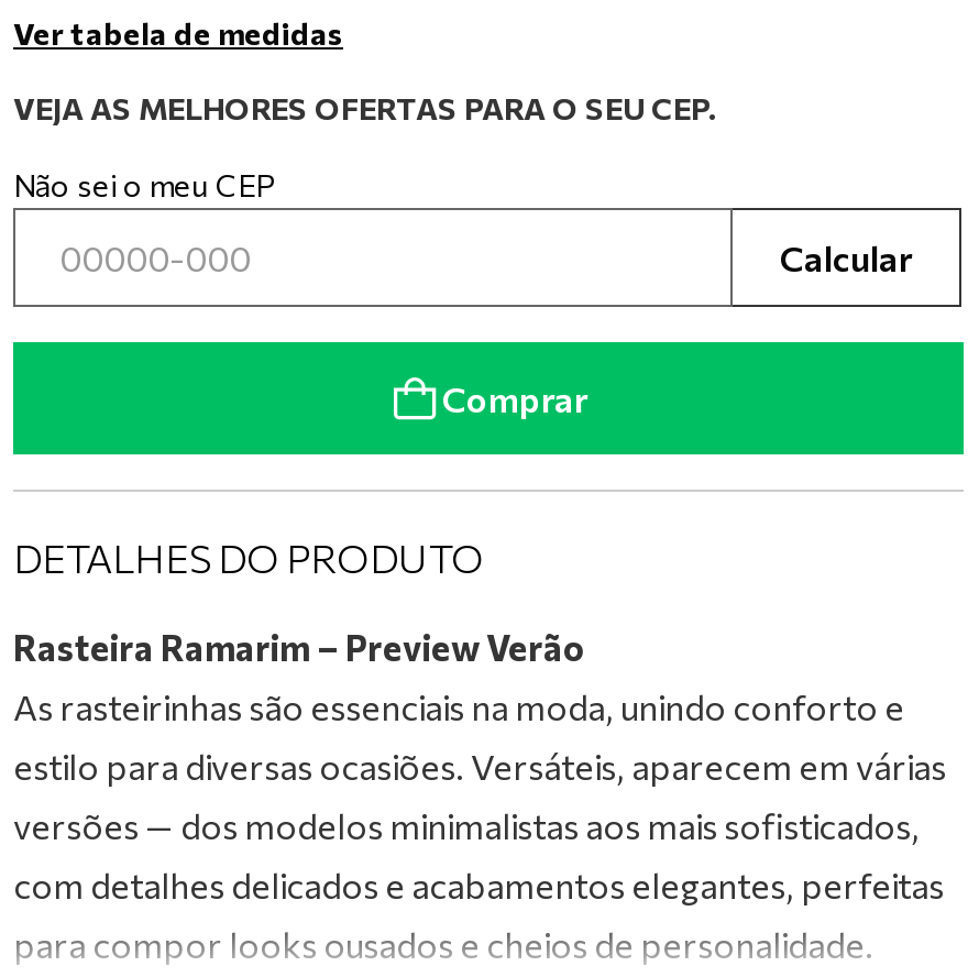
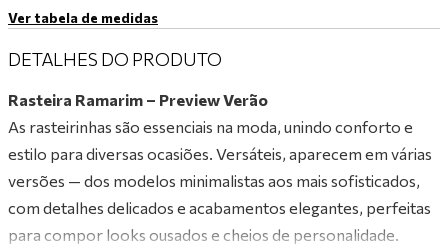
- VEJA AS MELHORES OFERTAS PARA O SEU CEP.
- Não sei o meu CEP
- Calcular
- Comprar
